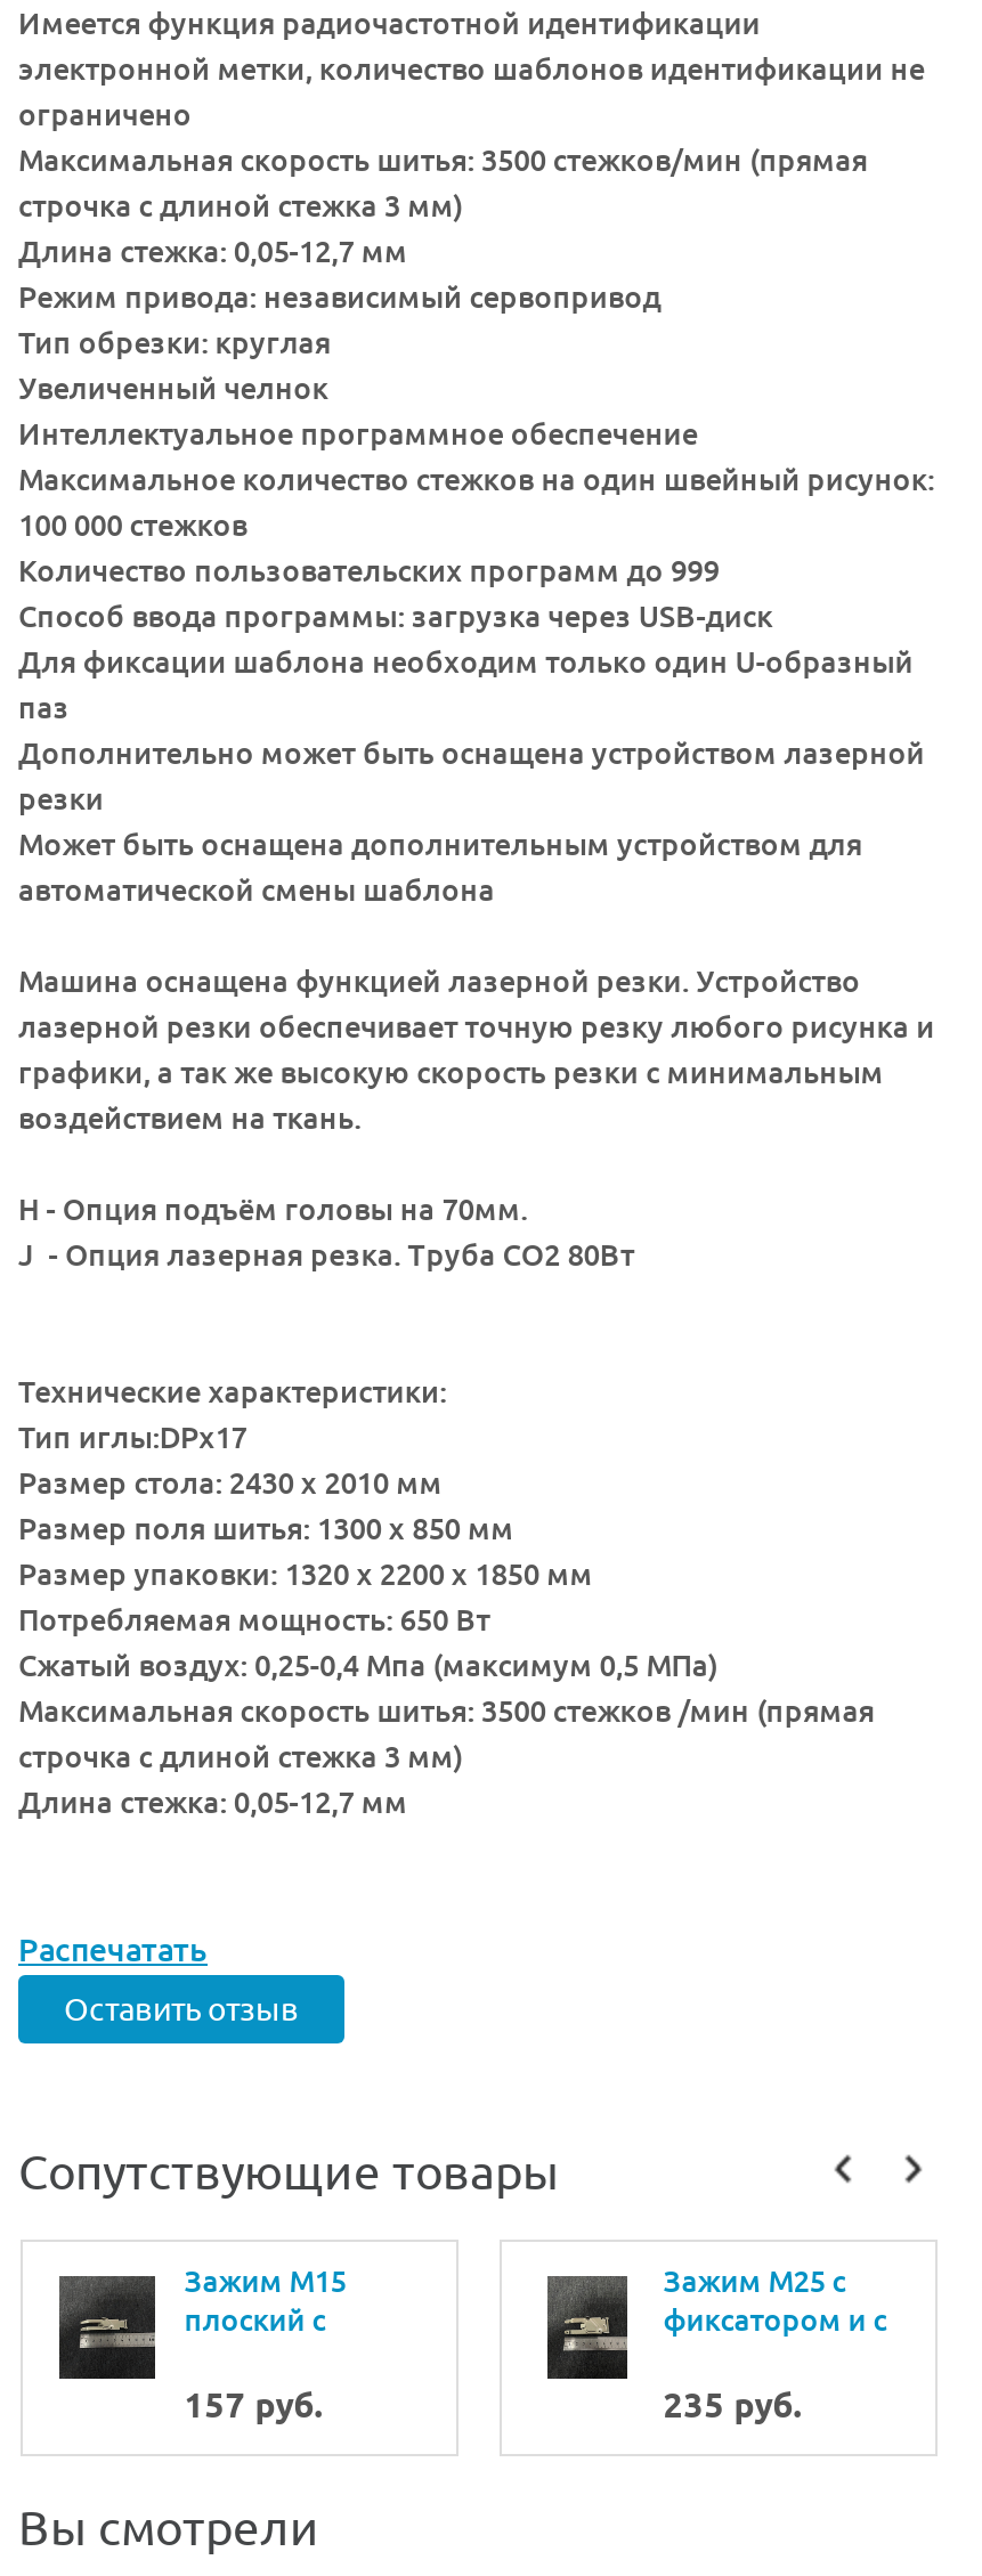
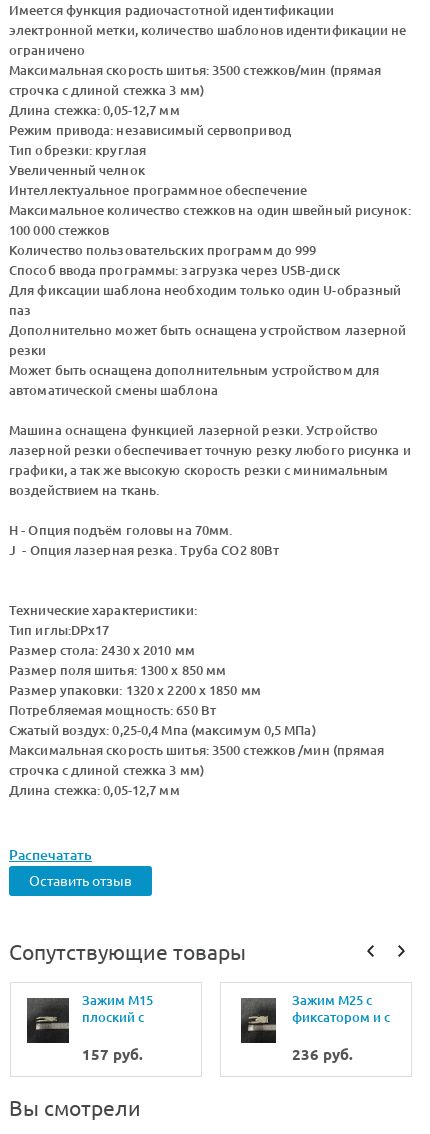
- 235 руб.
+ 236 руб.
